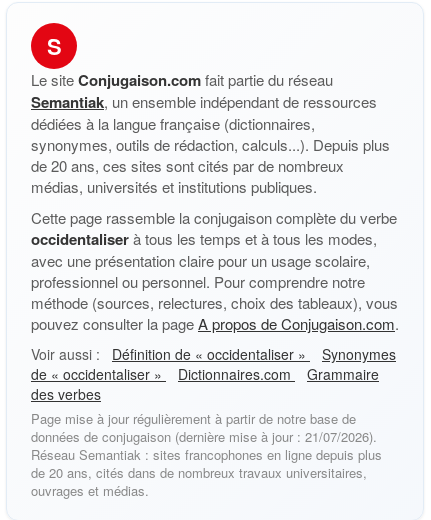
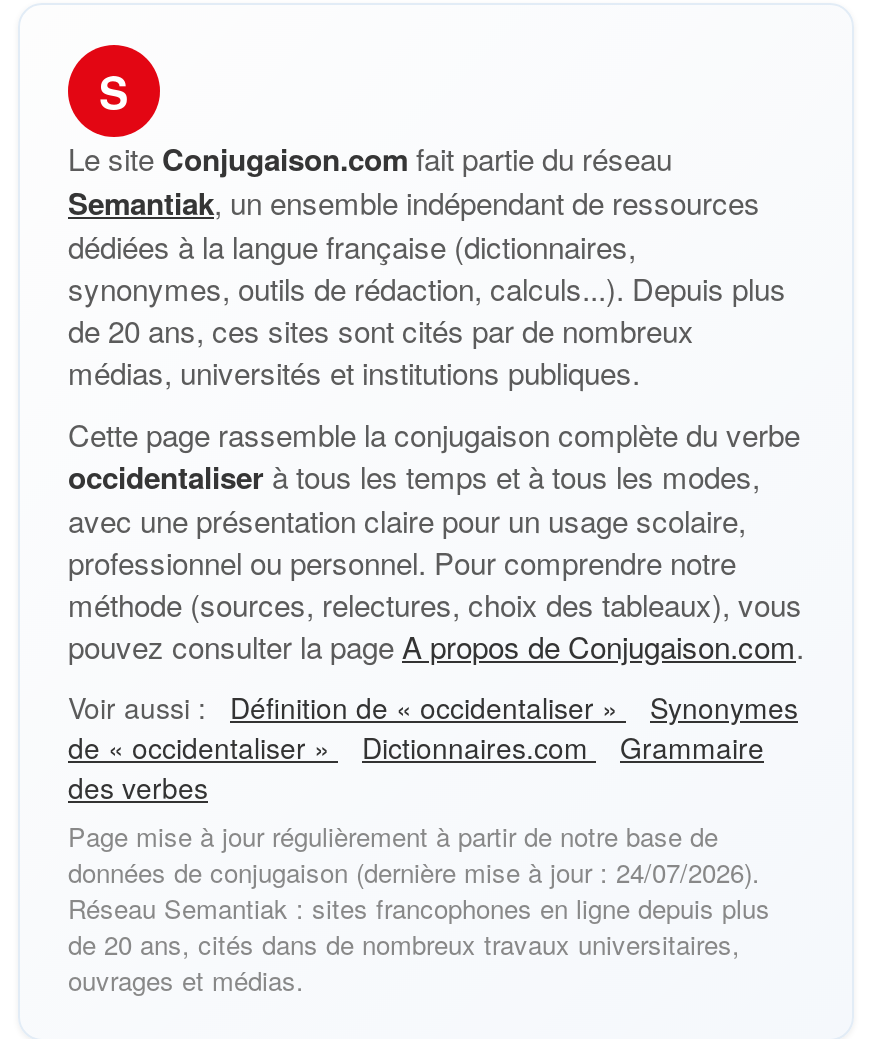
- données de conjugaison (dernière mise à jour : 21/07/2026).
+ données de conjugaison (dernière mise à jour : 24/07/2026).
